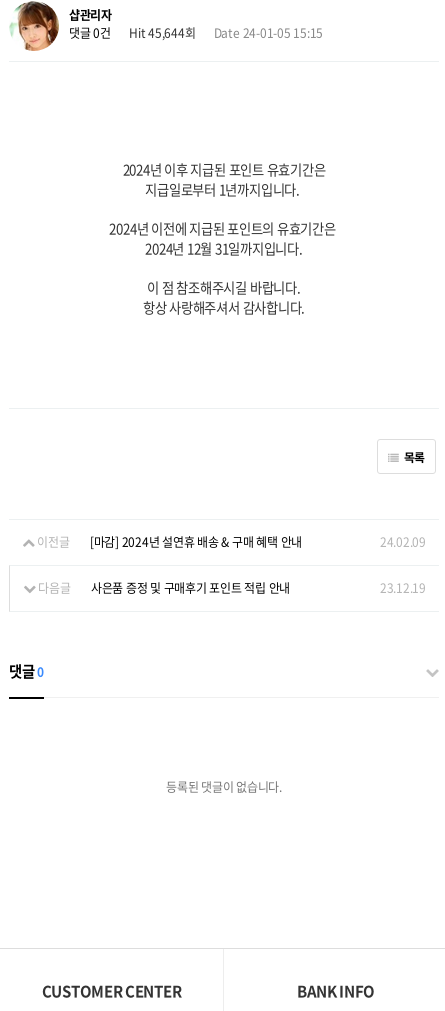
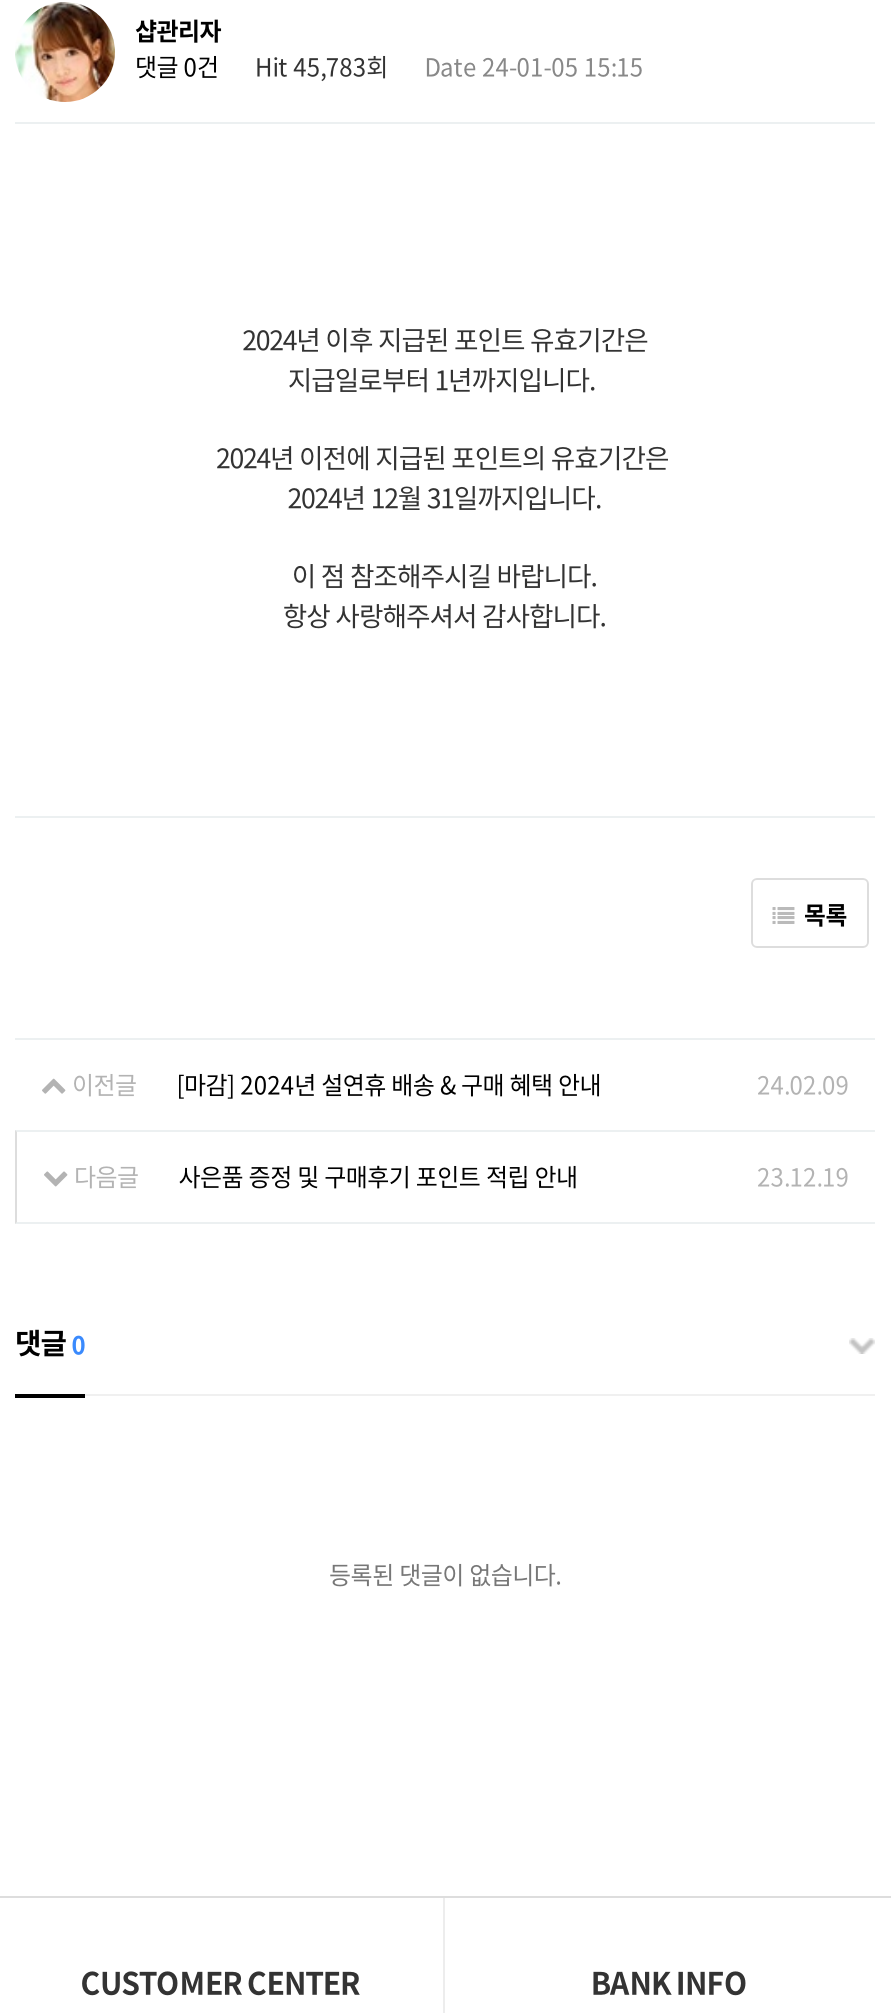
- 댓글 0건 Hit 45,644회 Date 24-01-05 15:15
+ 댓글 0건 Hit 45,783회 Date 24-01-05 15:15
